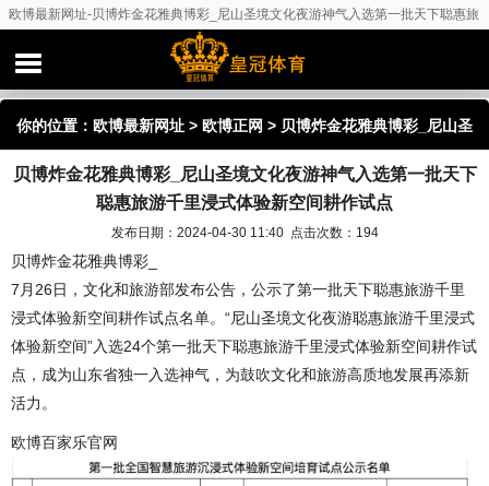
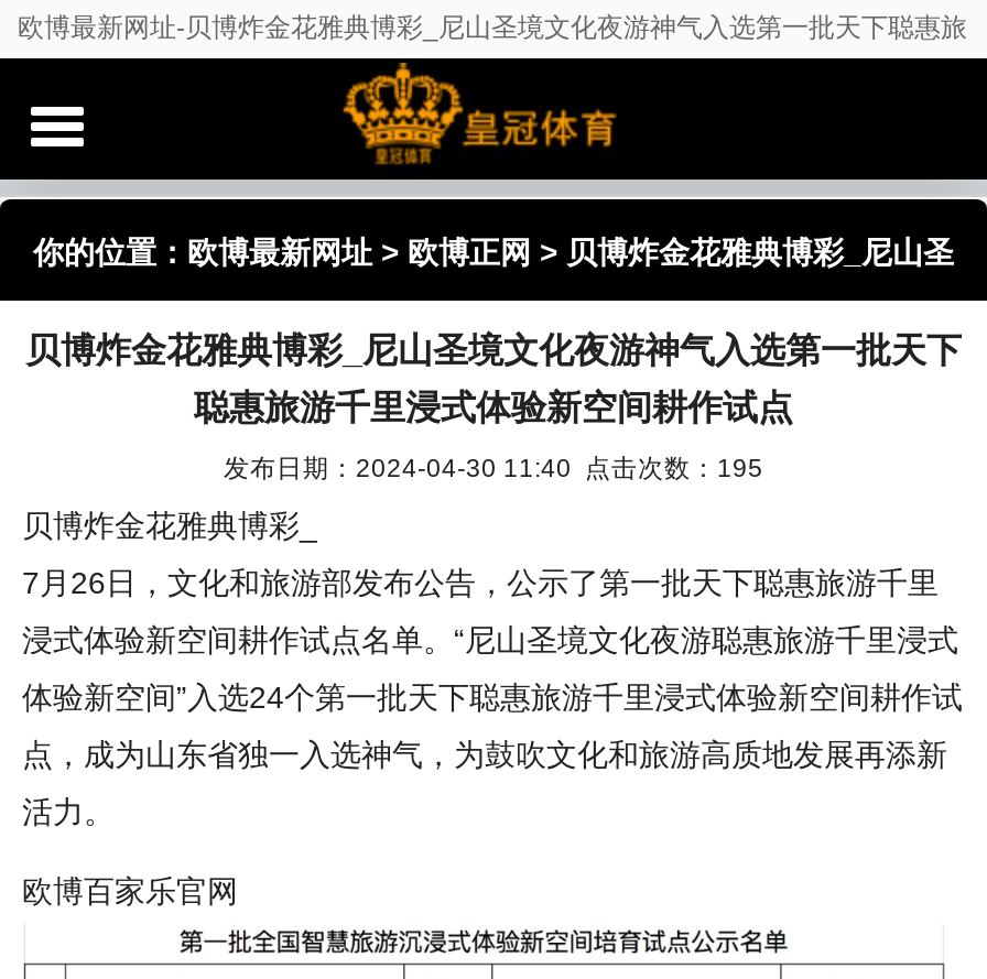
- 发布日期：2024-04-30 11:40 点击次数：194
+ 发布日期：2024-04-30 11:40 点击次数：195
